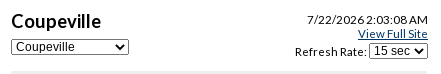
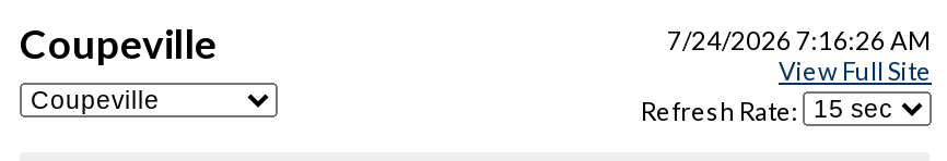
- 7/22/2026 2:03:08 AM
+ 7/24/2026 7:16:26 AM
